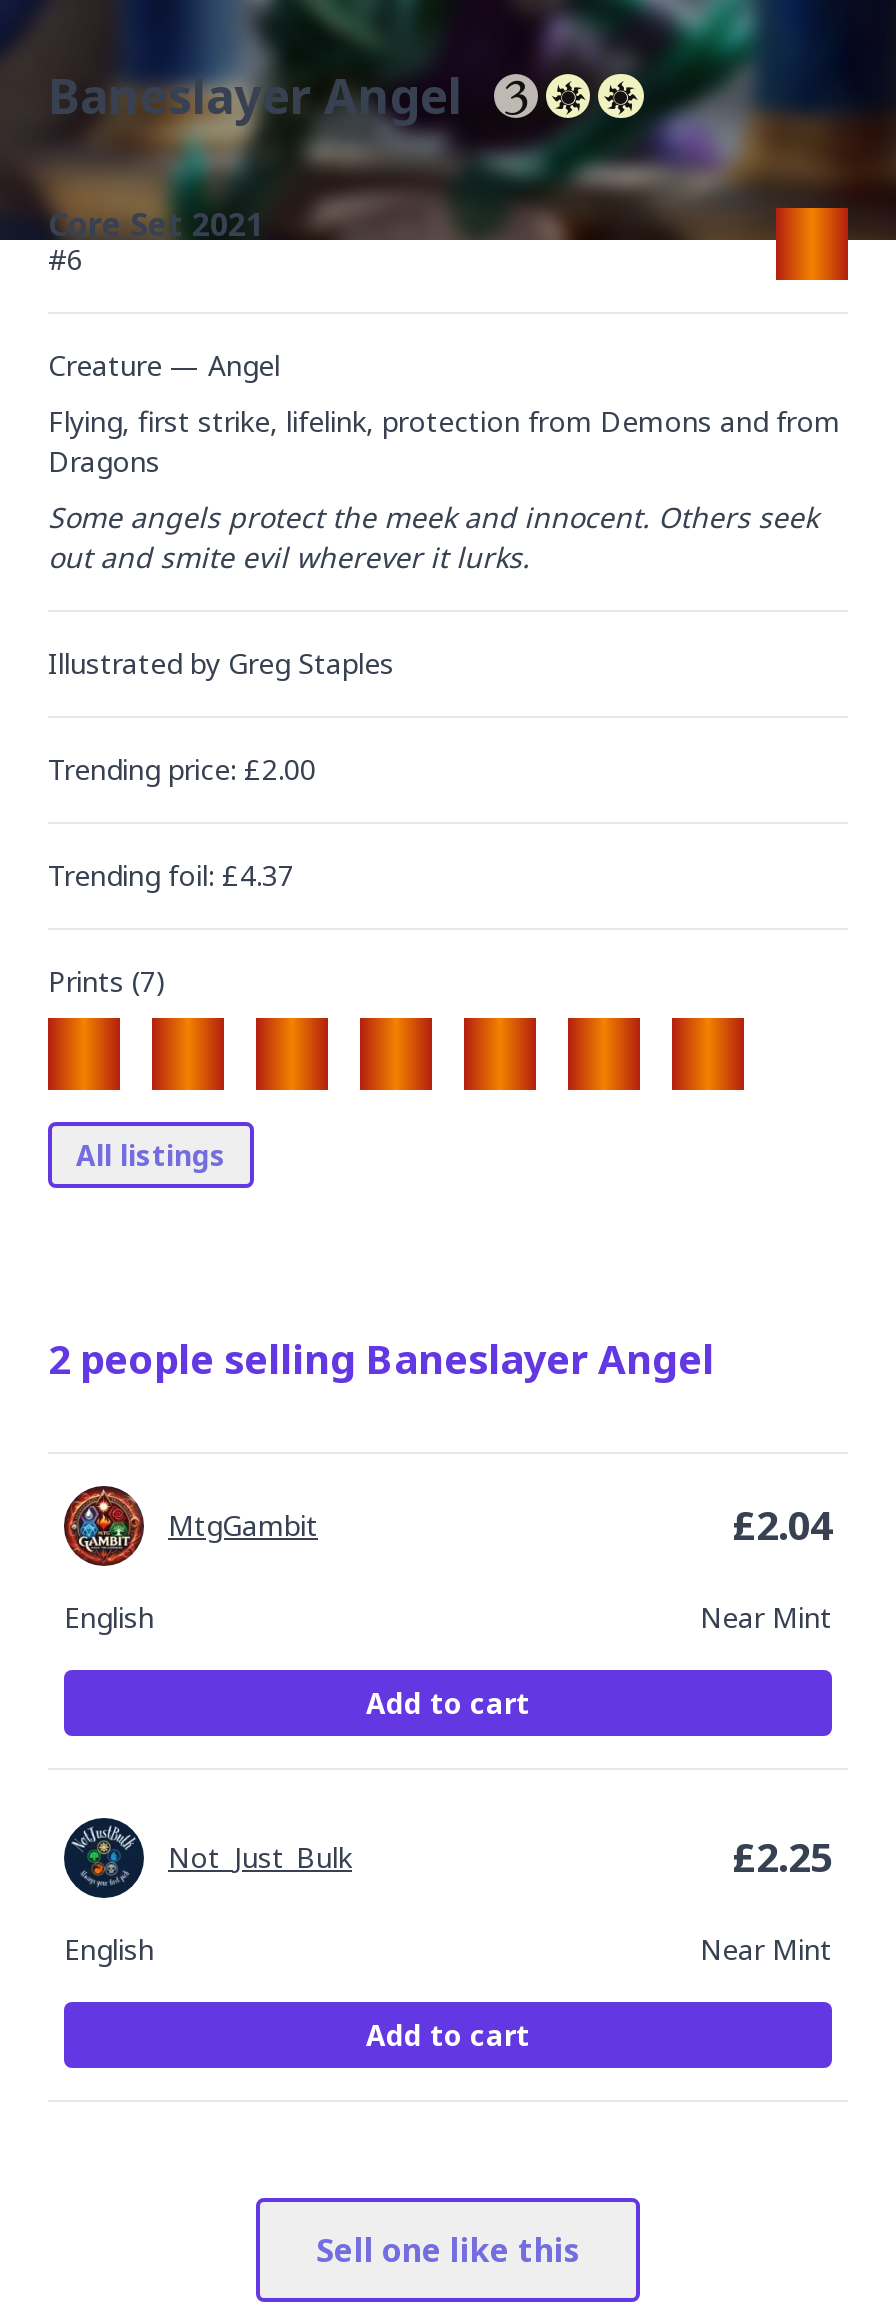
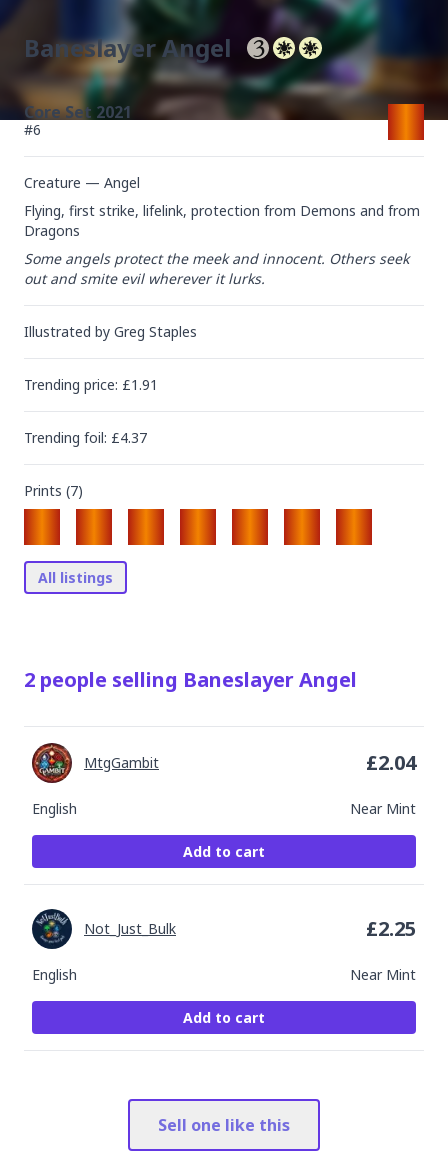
- Trending price: £2.00
+ Trending price: £1.91
